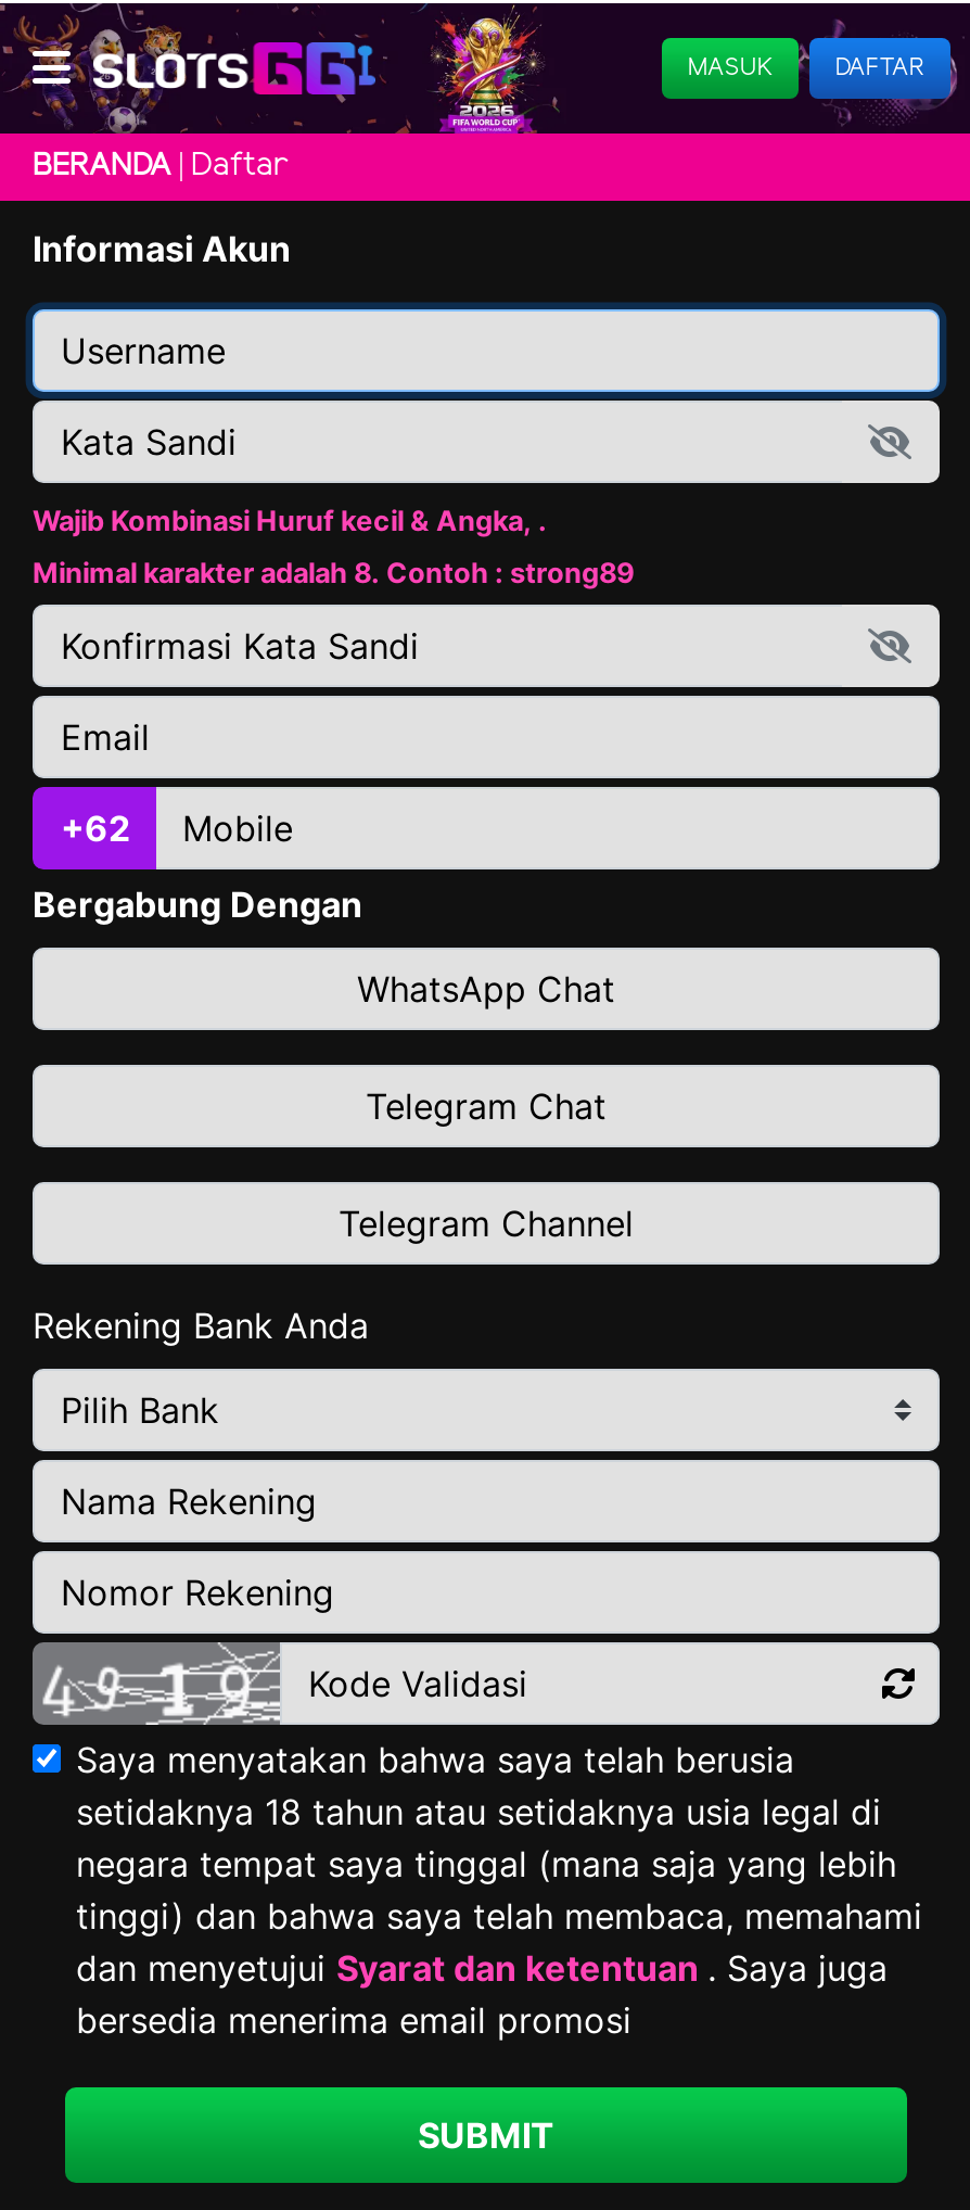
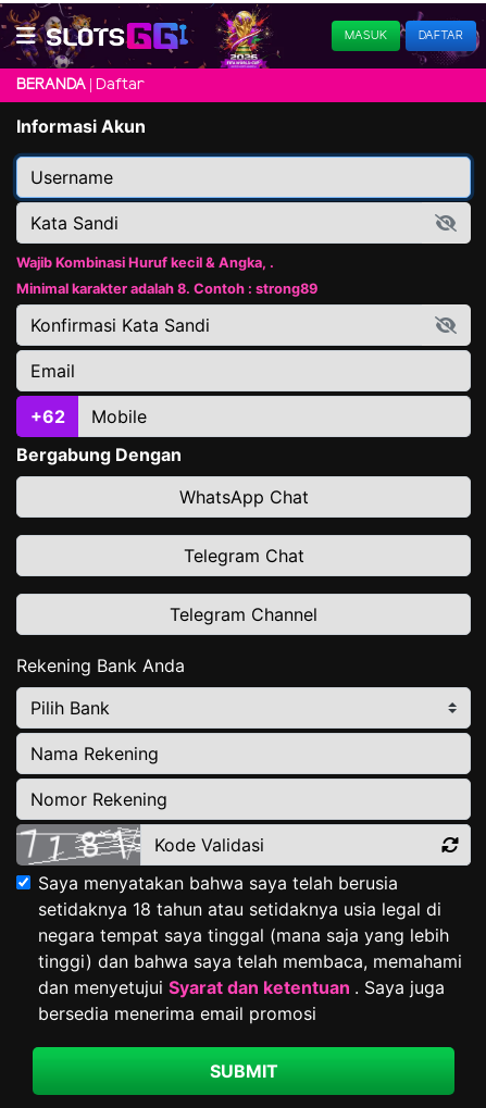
- [image]
+ [image]
